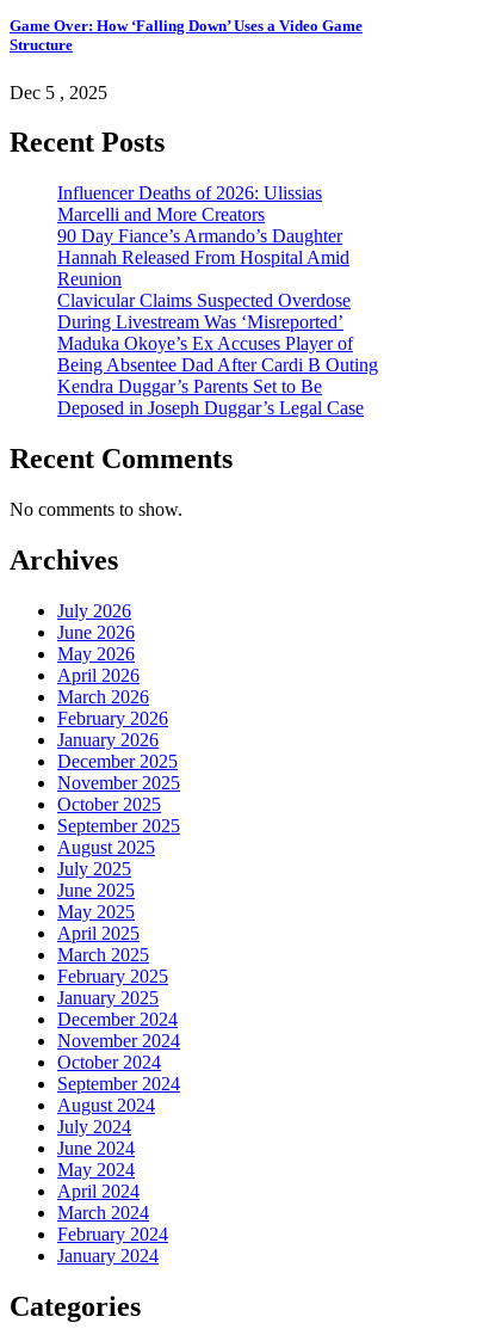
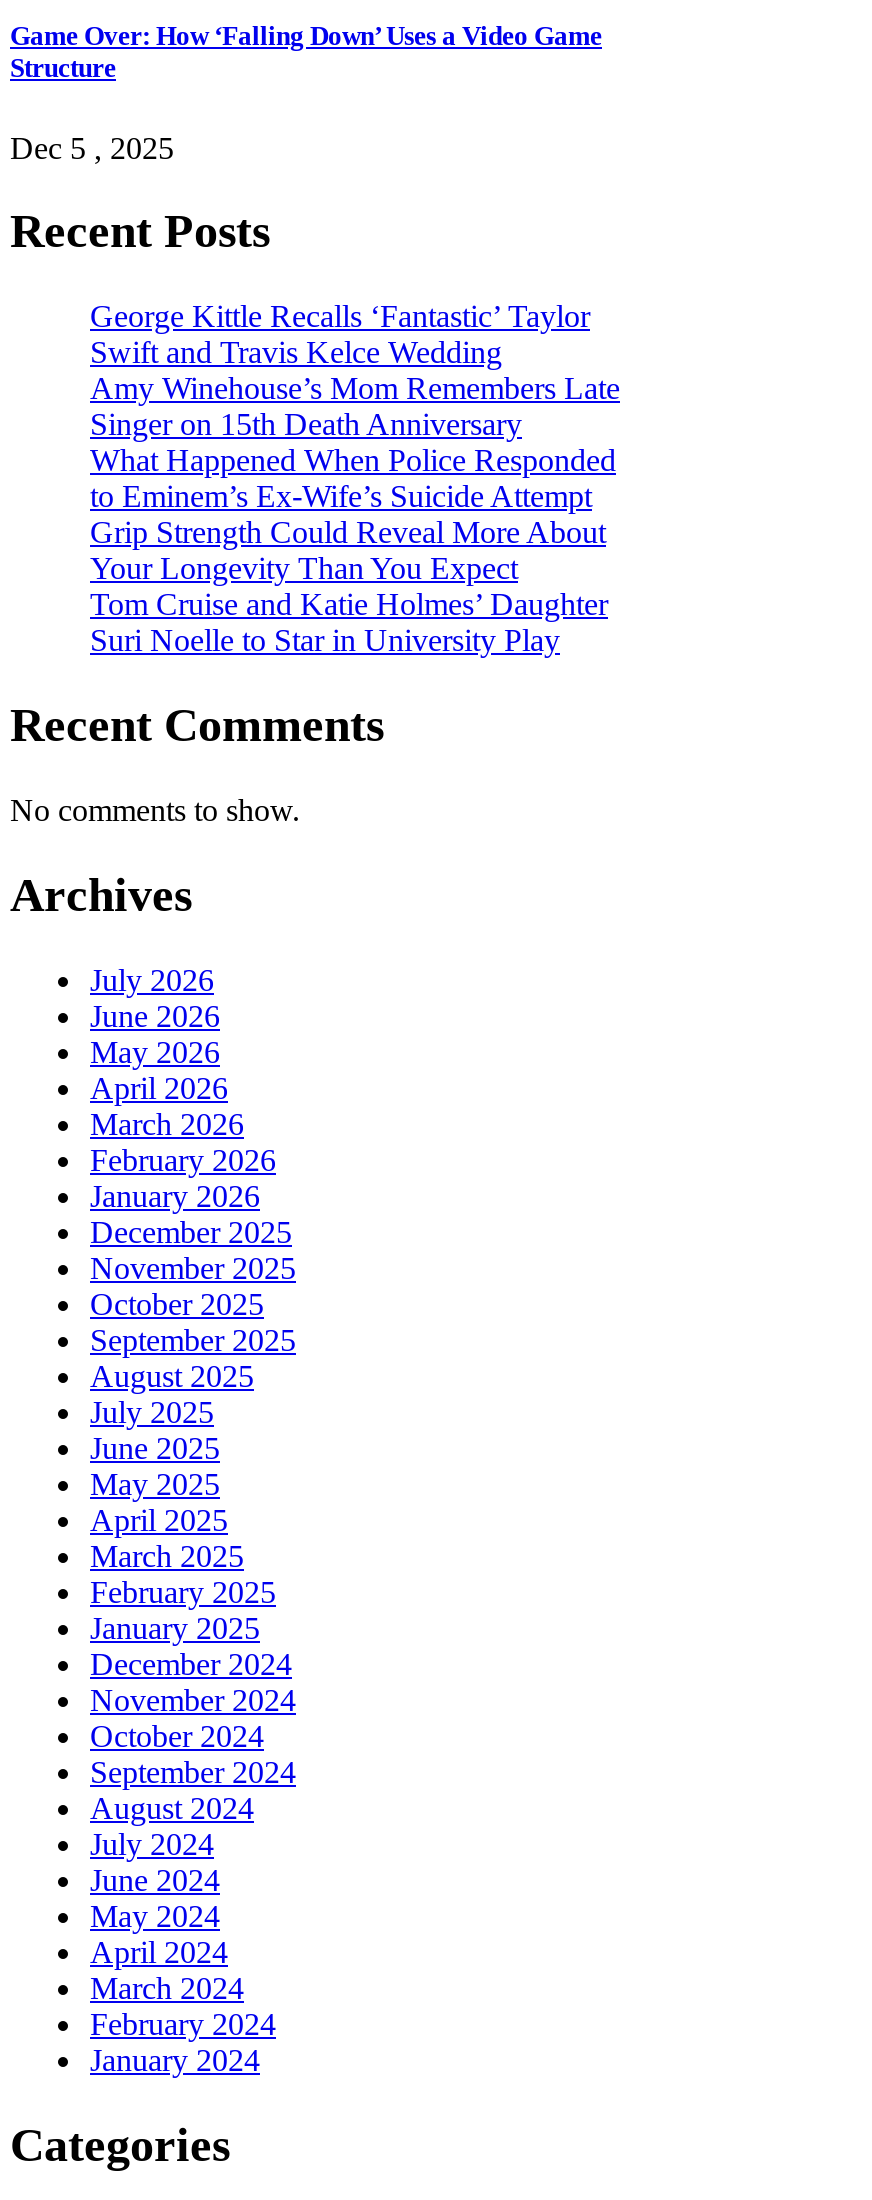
- Influencer Deaths of 2026: Ulissias
- Marcelli and More Creators
- 90 Day Fiance’s Armando’s Daughter
- Hannah Released From Hospital Amid
- Reunion
- Clavicular Claims Suspected Overdose
- During Livestream Was ‘Misreported’
- Maduka Okoye’s Ex Accuses Player of
- Being Absentee Dad After Cardi B Outing
- Kendra Duggar’s Parents Set to Be
- Deposed in Joseph Duggar’s Legal Case
+ George Kittle Recalls ‘Fantastic’ Taylor
+ Swift and Travis Kelce Wedding
+ Amy Winehouse’s Mom Remembers Late
+ Singer on 15th Death Anniversary
+ What Happened When Police Responded
+ to Eminem’s Ex-Wife’s Suicide Attempt
+ Grip Strength Could Reveal More About
+ Your Longevity Than You Expect
+ Tom Cruise and Katie Holmes’ Daughter
+ Suri Noelle to Star in University Play
